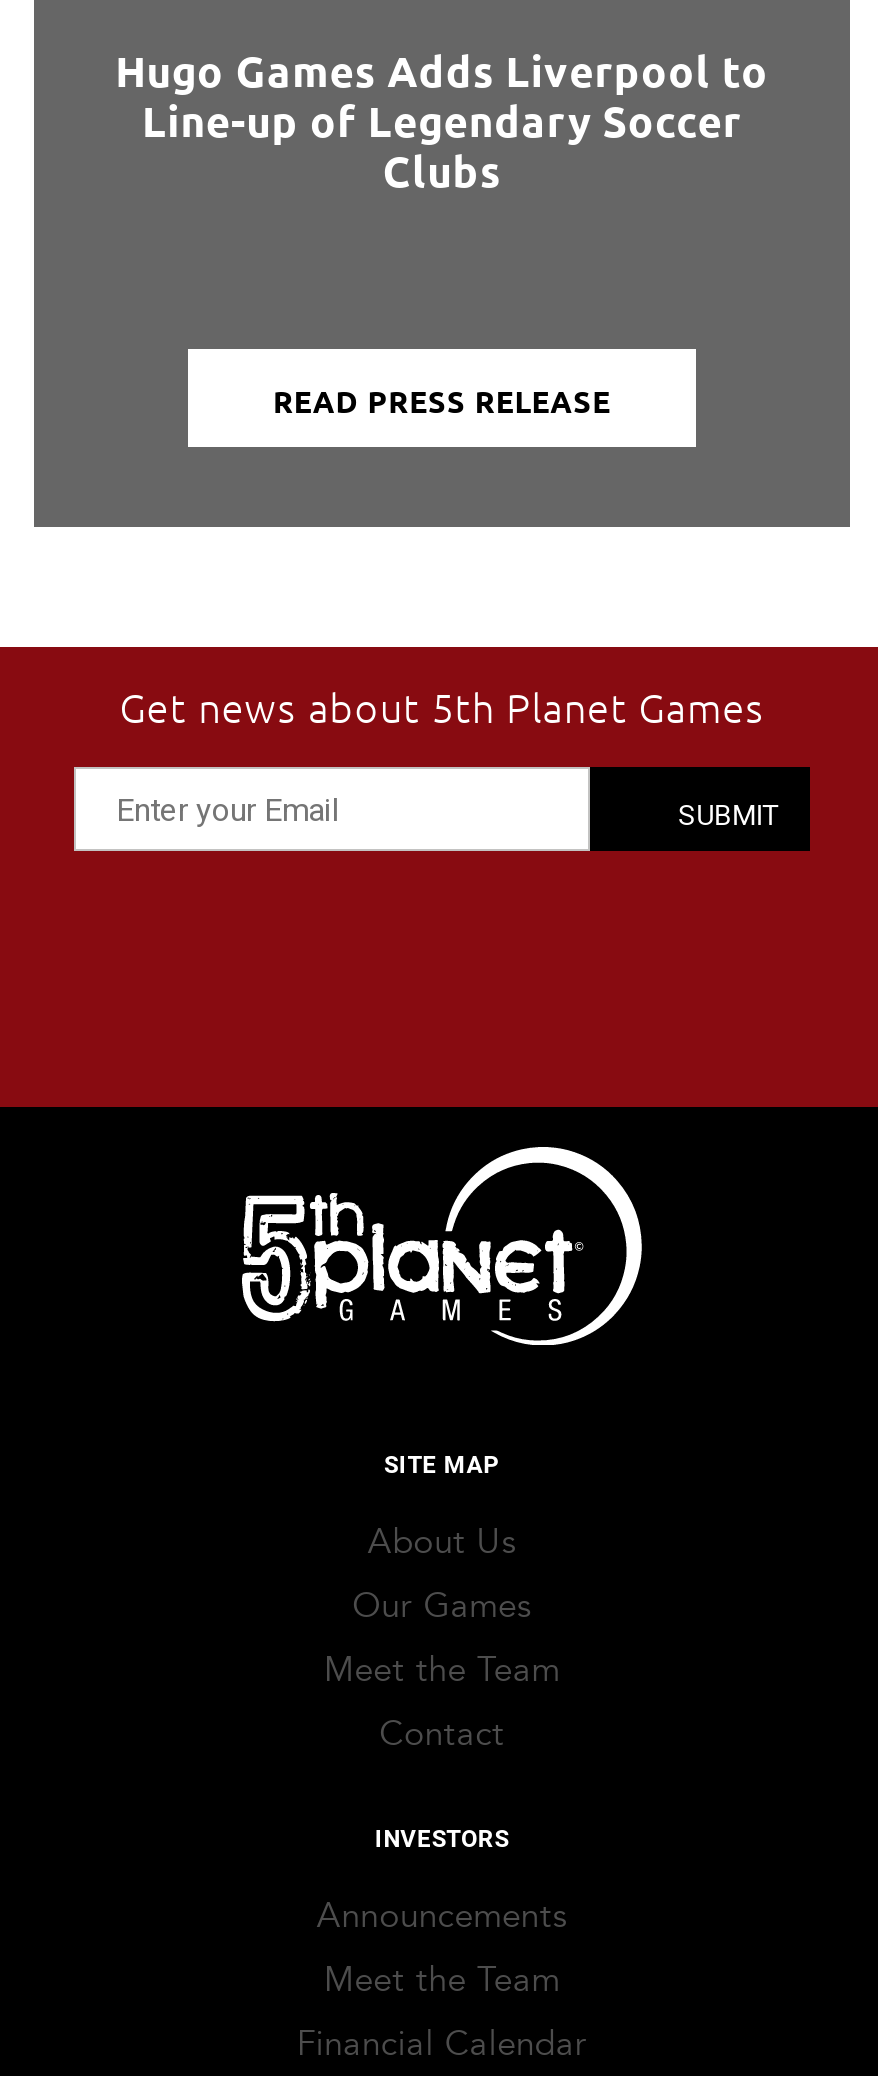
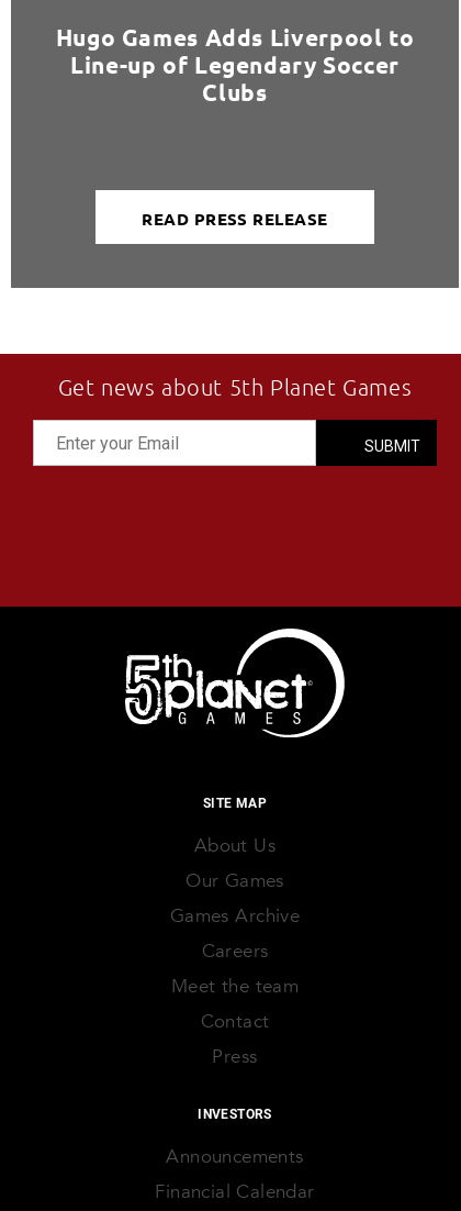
- Meet the Team
+ Games Archive
+ Careers
+ Meet the team

+ Press

moved down: INVESTORS | Announcements

- Meet the Team
